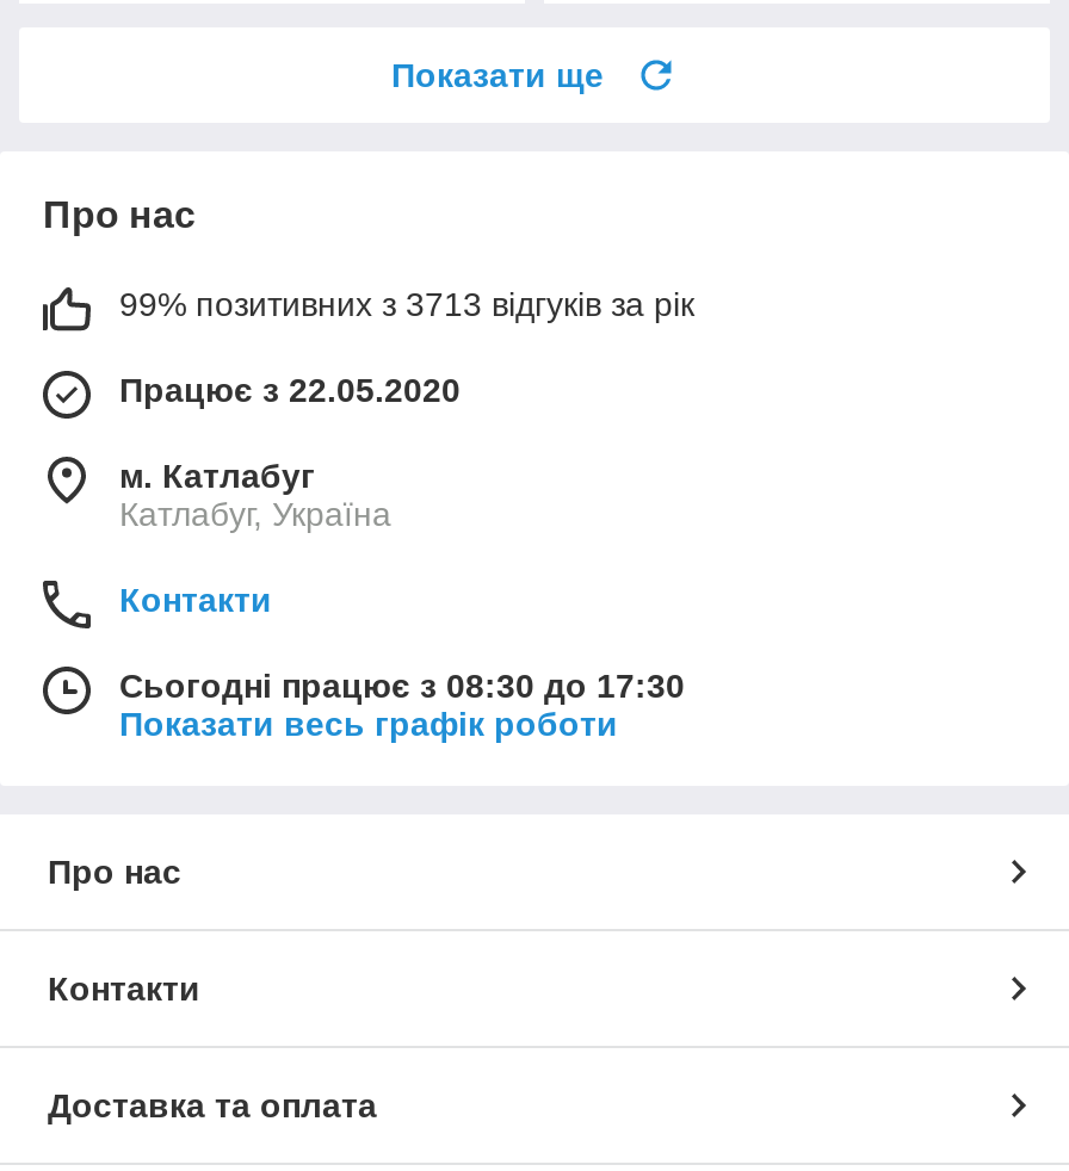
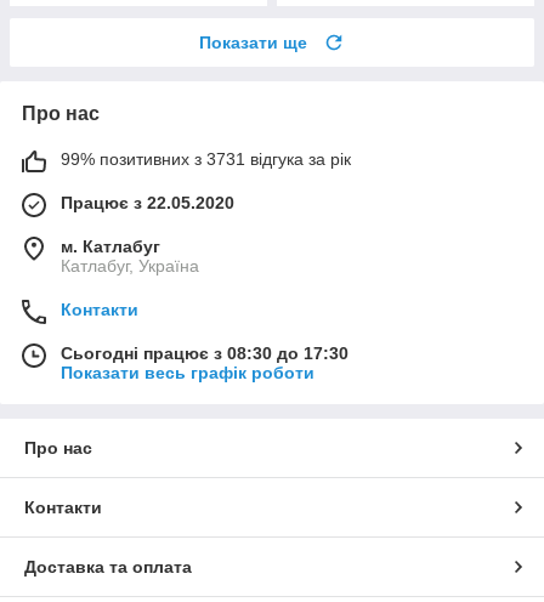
- 99% позитивних з 3713 відгуків за рік
+ 99% позитивних з 3731 відгука за рік
